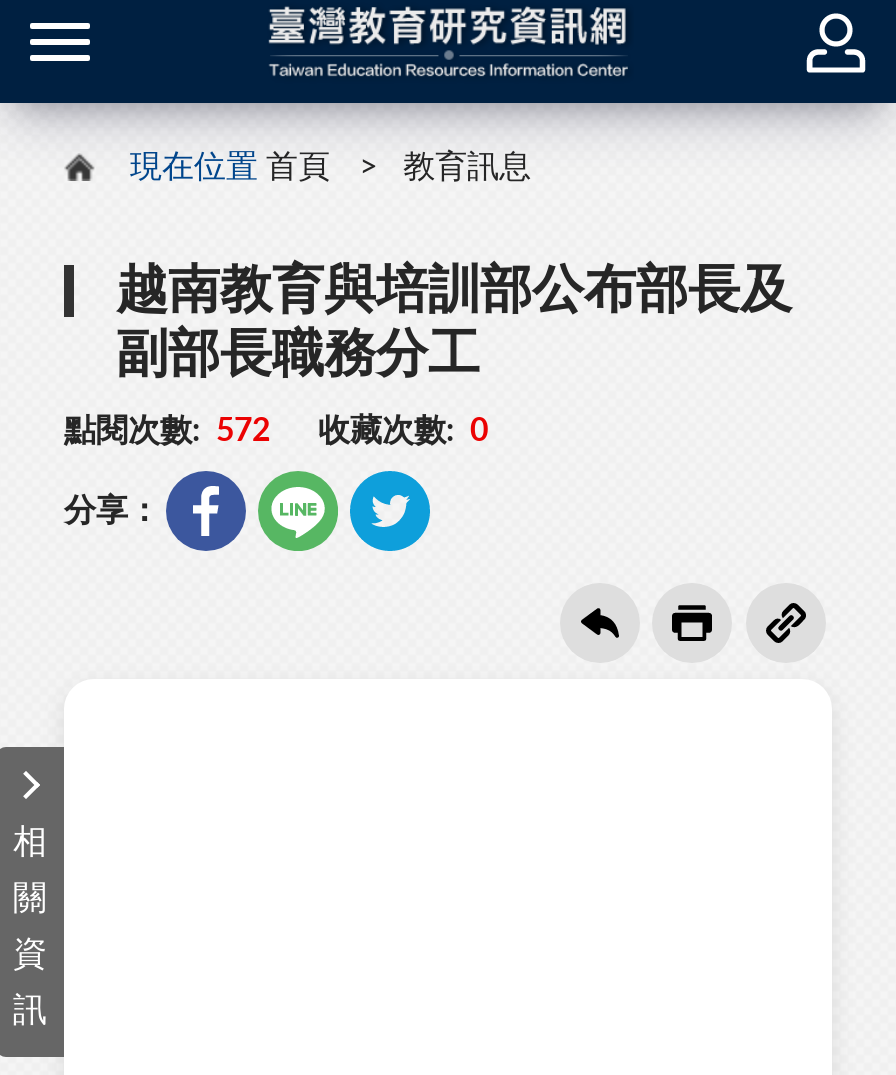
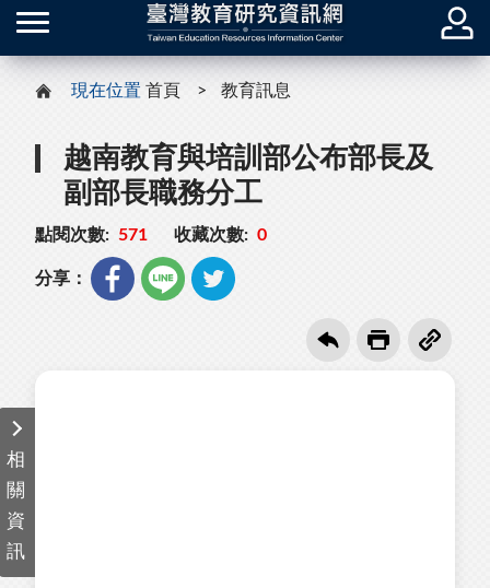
- 點閱次數: 572 收藏次數: 0
+ 點閱次數: 571 收藏次數: 0
